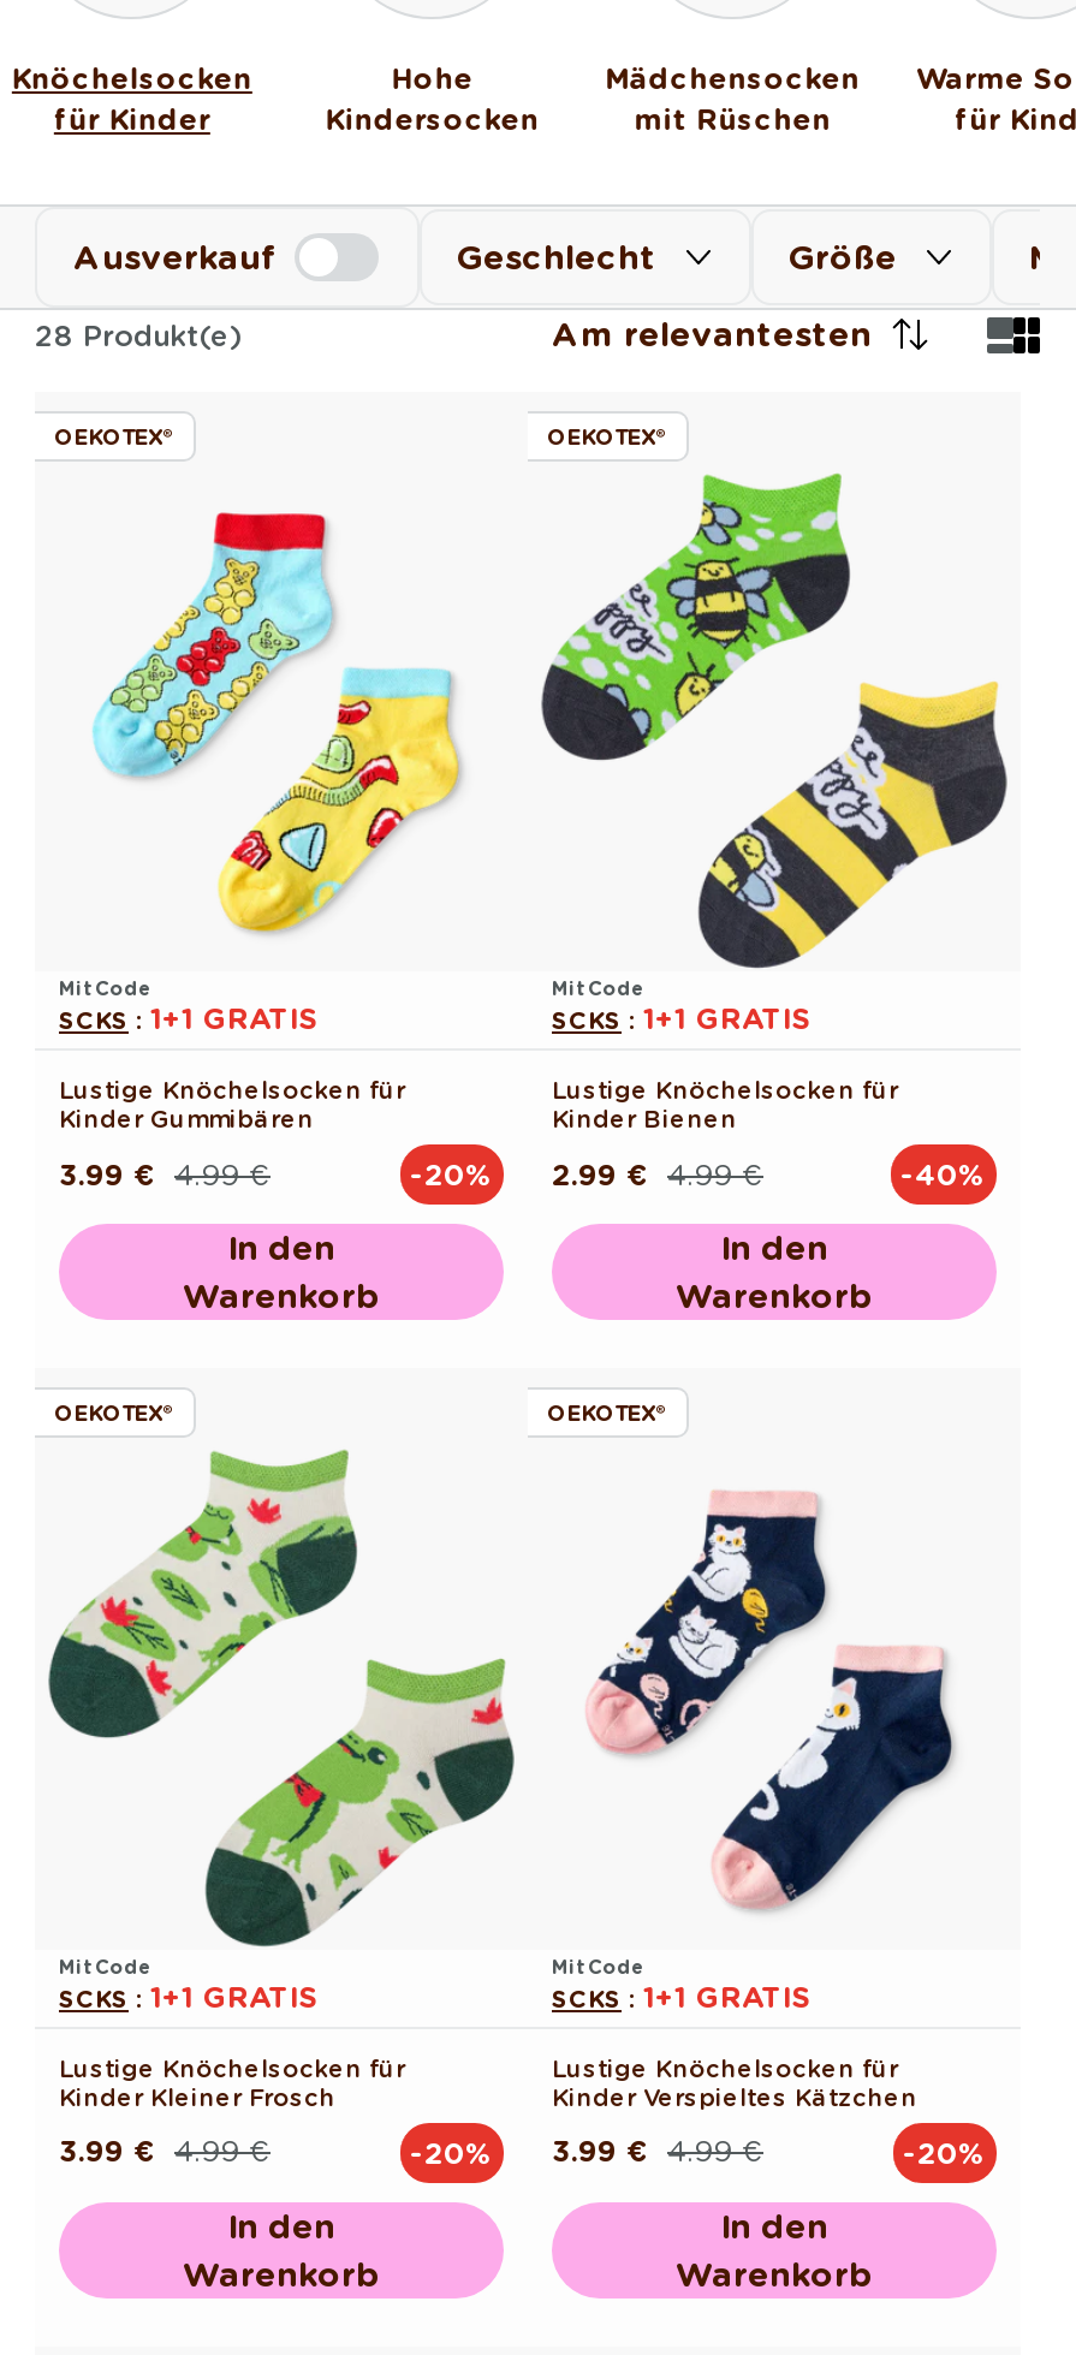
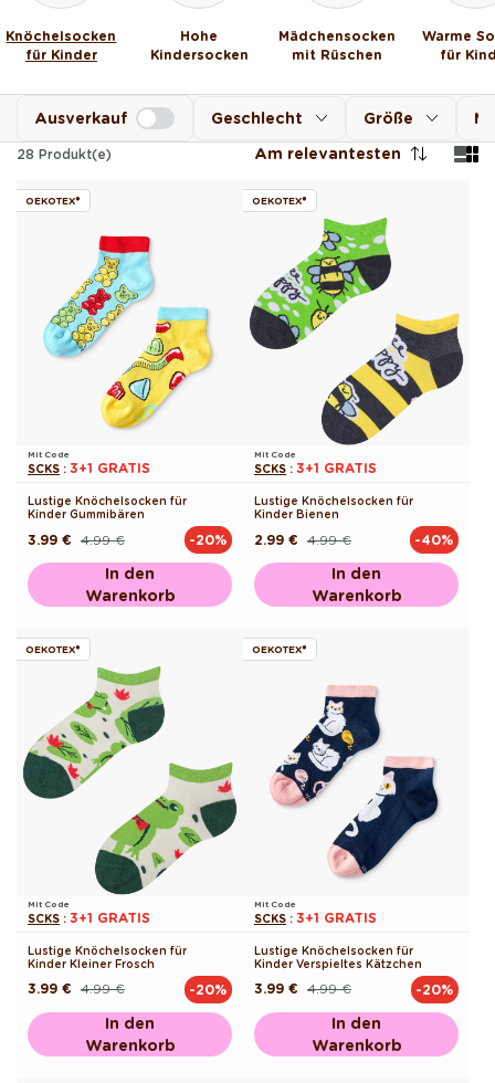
- SCKS: 1+1 GRATIS
+ SCKS: 3+1 GRATIS

- SCKS: 1+1 GRATIS
+ SCKS: 3+1 GRATIS

- SCKS: 1+1 GRATIS
+ SCKS: 3+1 GRATIS

- SCKS: 1+1 GRATIS
+ SCKS: 3+1 GRATIS
